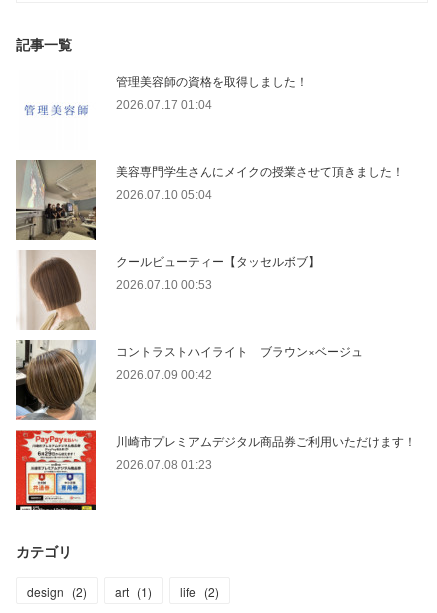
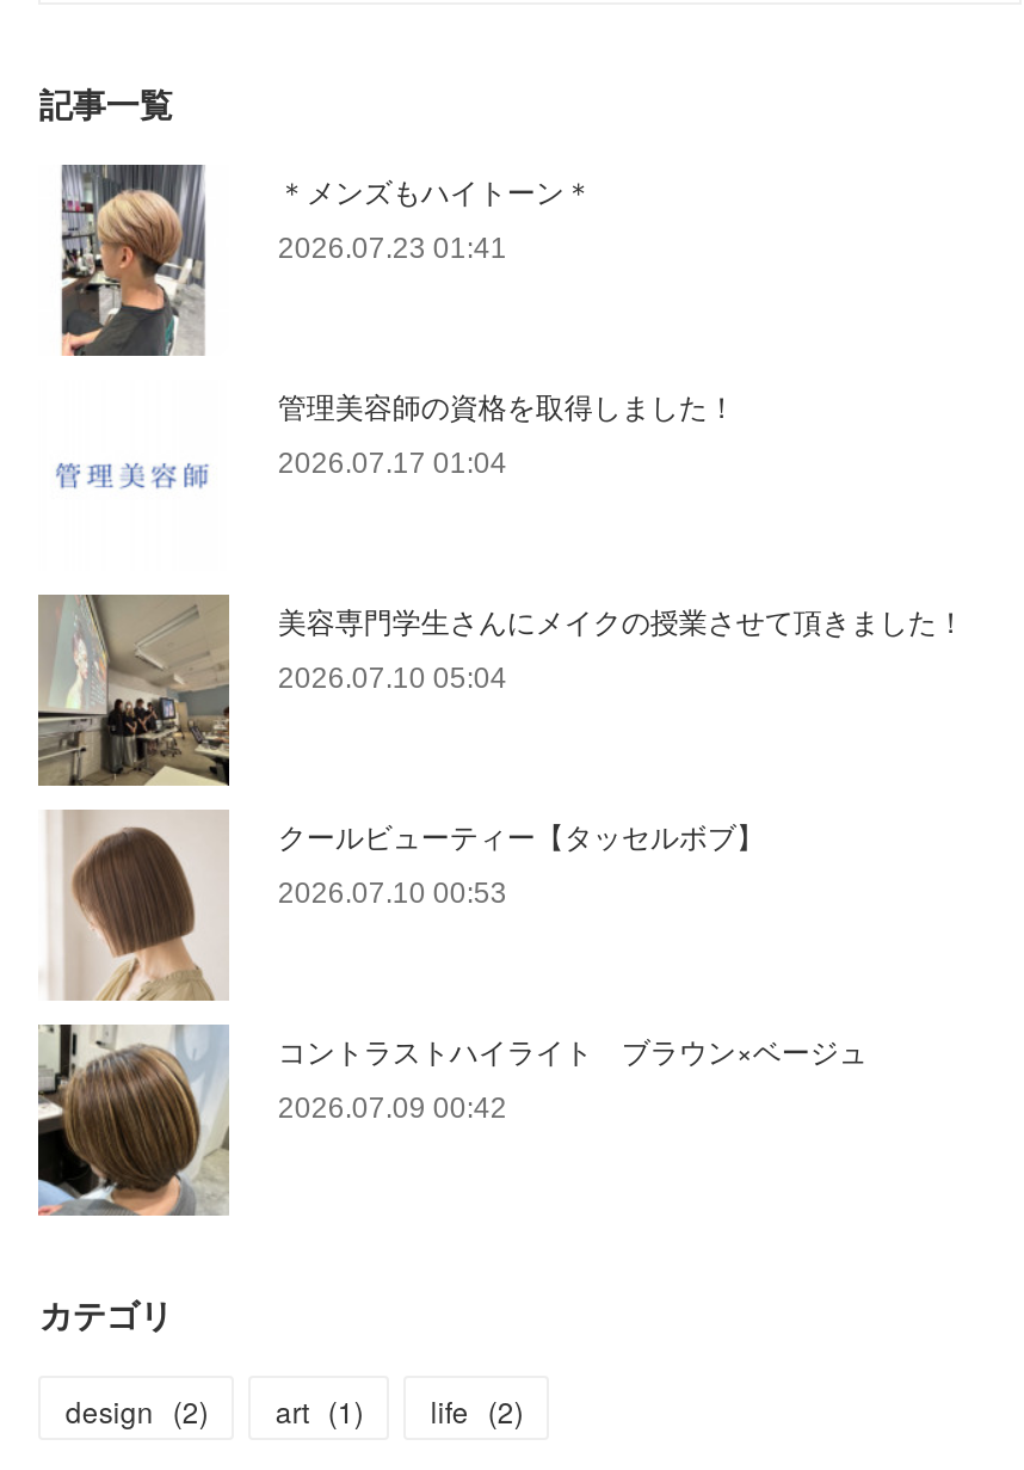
+ [image]
+ ＊メンズもハイトーン＊
+ 2026.07.23 01:41

moved down: [image] | 管理美容師の資格を取得しました！ | 2026.07.17 01:04 | ... | コントラストハイライト ブラウン×ベージュ | 2026.07.09 00:42

- [image]
- 川崎市プレミアムデジタル商品券ご利用いただけます！
- 2026.07.08 01:23
